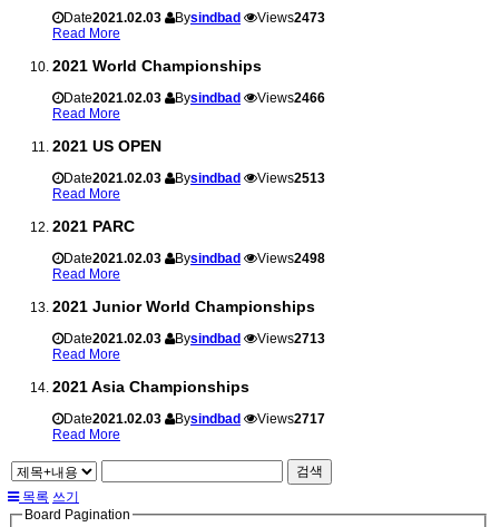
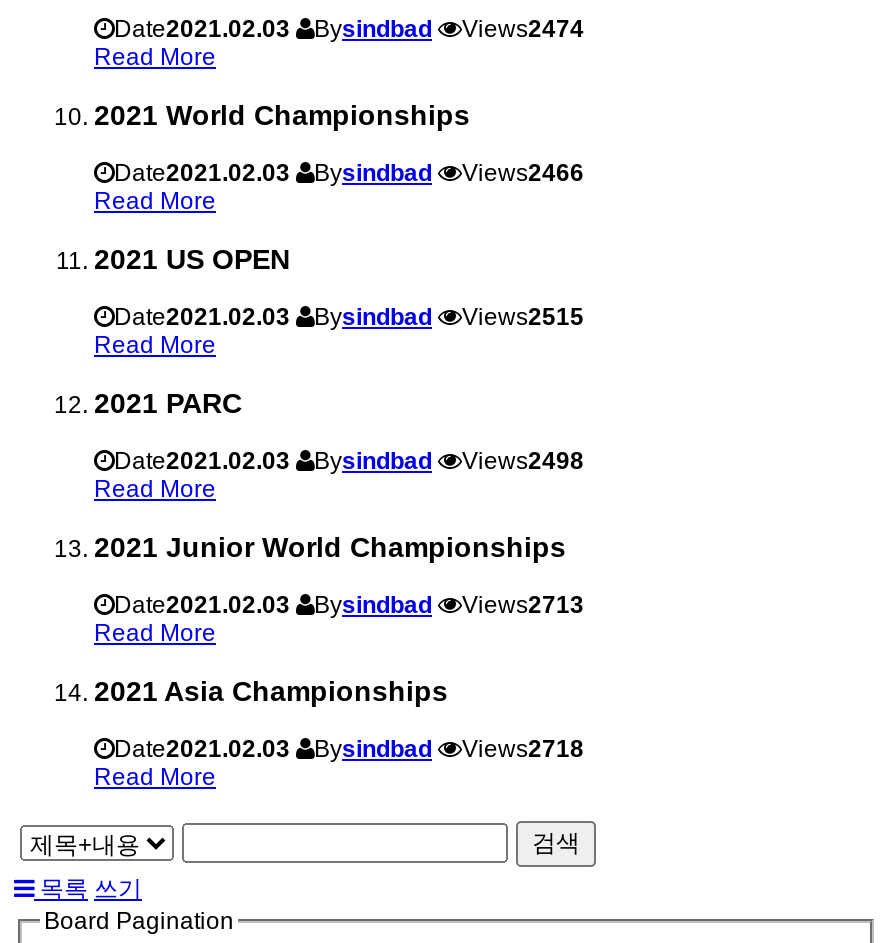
- Date2021.02.03 Bysindbad Views2473
+ Date2021.02.03 Bysindbad Views2474

- Date2021.02.03 Bysindbad Views2513
+ Date2021.02.03 Bysindbad Views2515

- Date2021.02.03 Bysindbad Views2717
+ Date2021.02.03 Bysindbad Views2718
